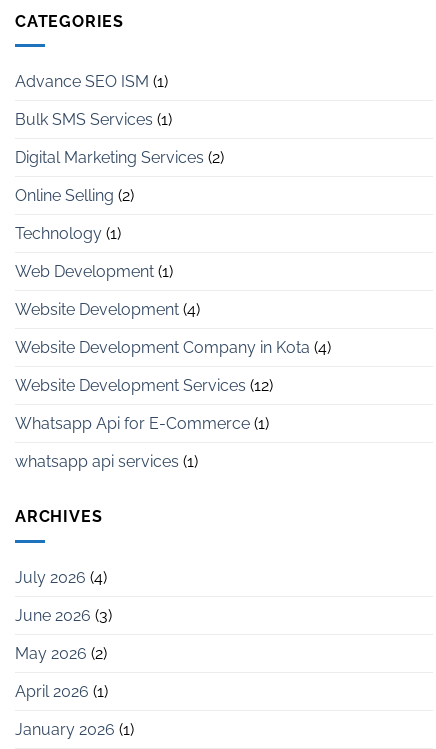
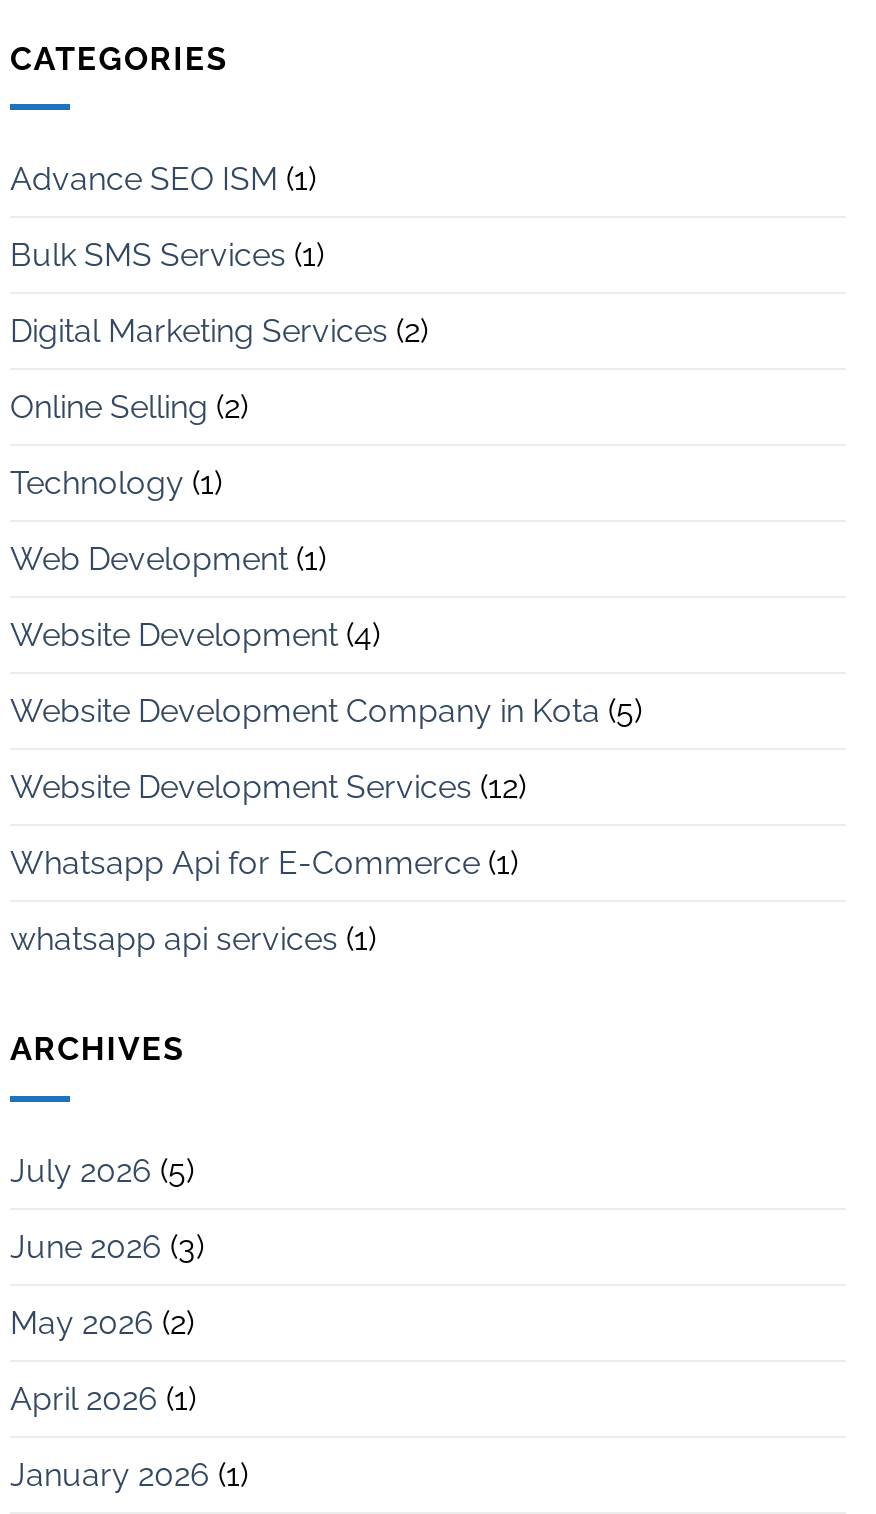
- Website Development Company in Kota (4)
+ Website Development Company in Kota (5)

- July 2026 (4)
+ July 2026 (5)
